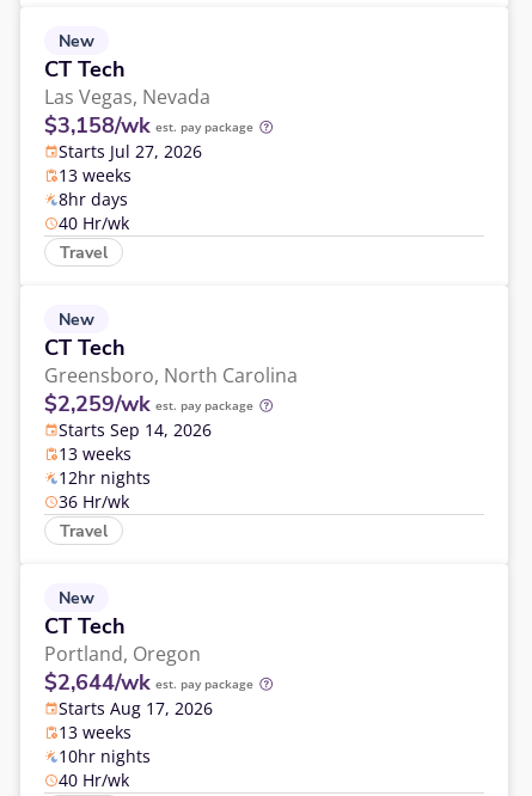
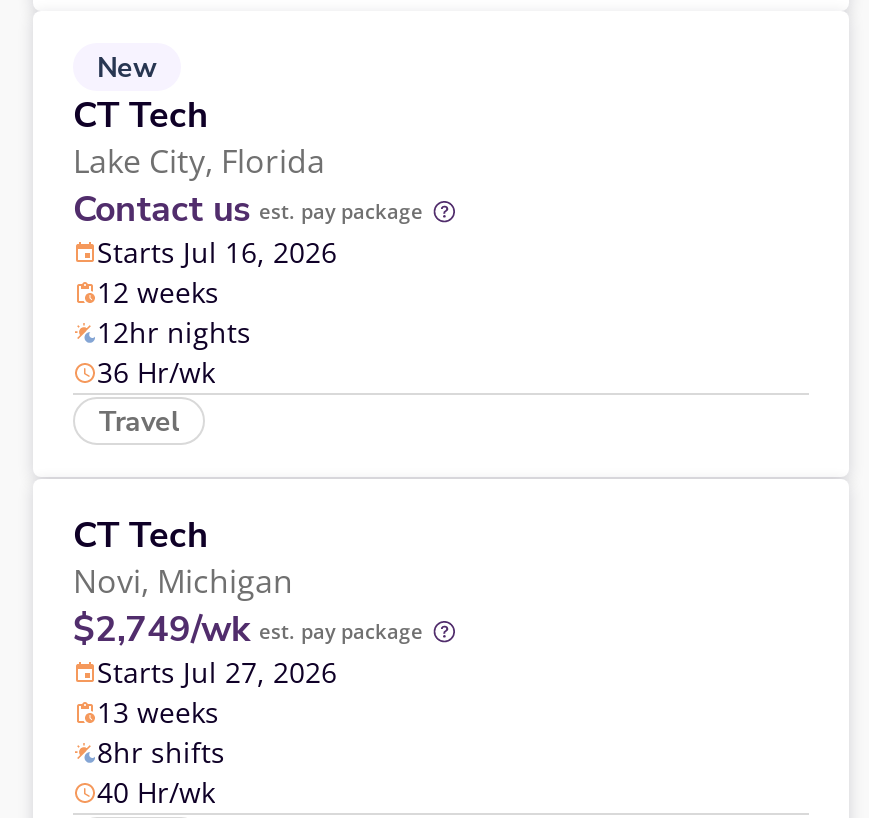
- Las Vegas, Nevada
- $3,158/wk est. pay package
- Starts Jul 27, 2026
- 13 weeks
- 8hr days
- 40 Hr/wk
- Travel
- New
- CT Tech
- Greensboro, North Carolina
- $2,259/wk est. pay package
- Starts Sep 14, 2026
- 13 weeks
+ Lake City, Florida
+ Contact us est. pay package
+ Starts Jul 16, 2026
+ 12 weeks

- New

- Portland, Oregon
- $2,644/wk est. pay package
- Starts Aug 17, 2026
+ Novi, Michigan
+ $2,749/wk est. pay package
+ Starts Jul 27, 2026

- 10hr nights
+ 8hr shifts
